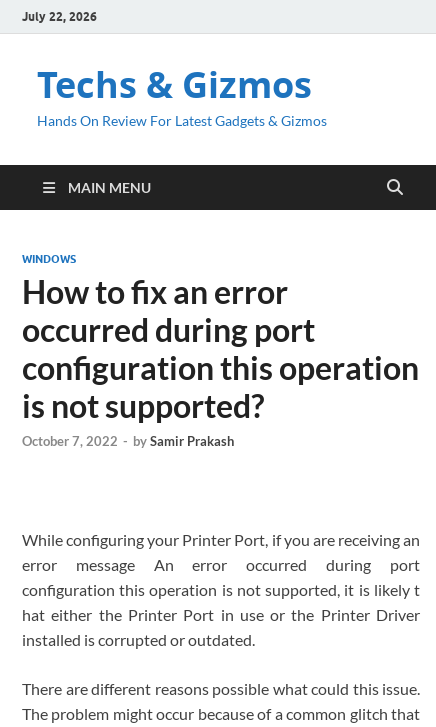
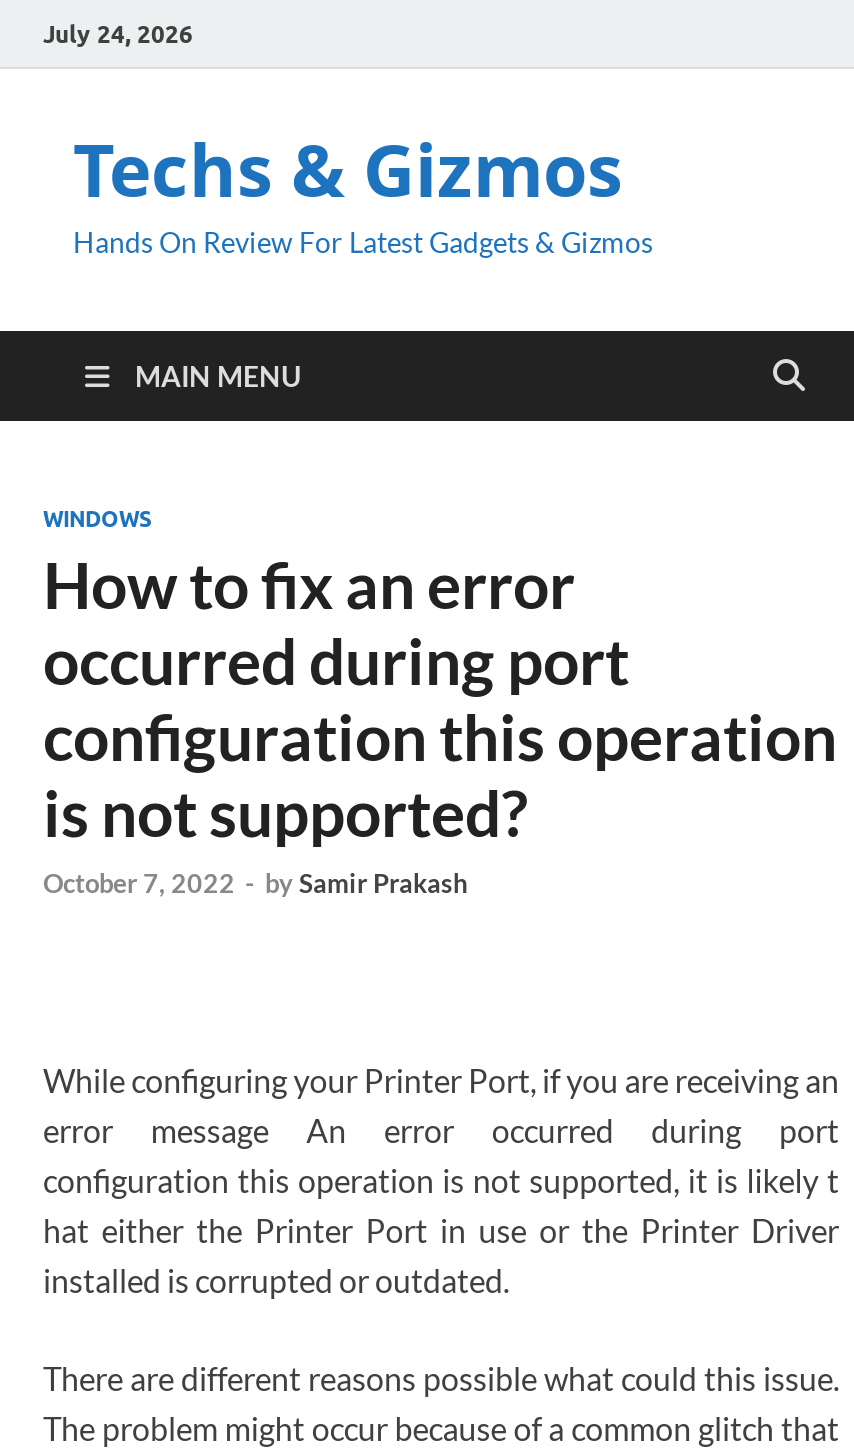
- July 22, 2026
+ July 24, 2026
